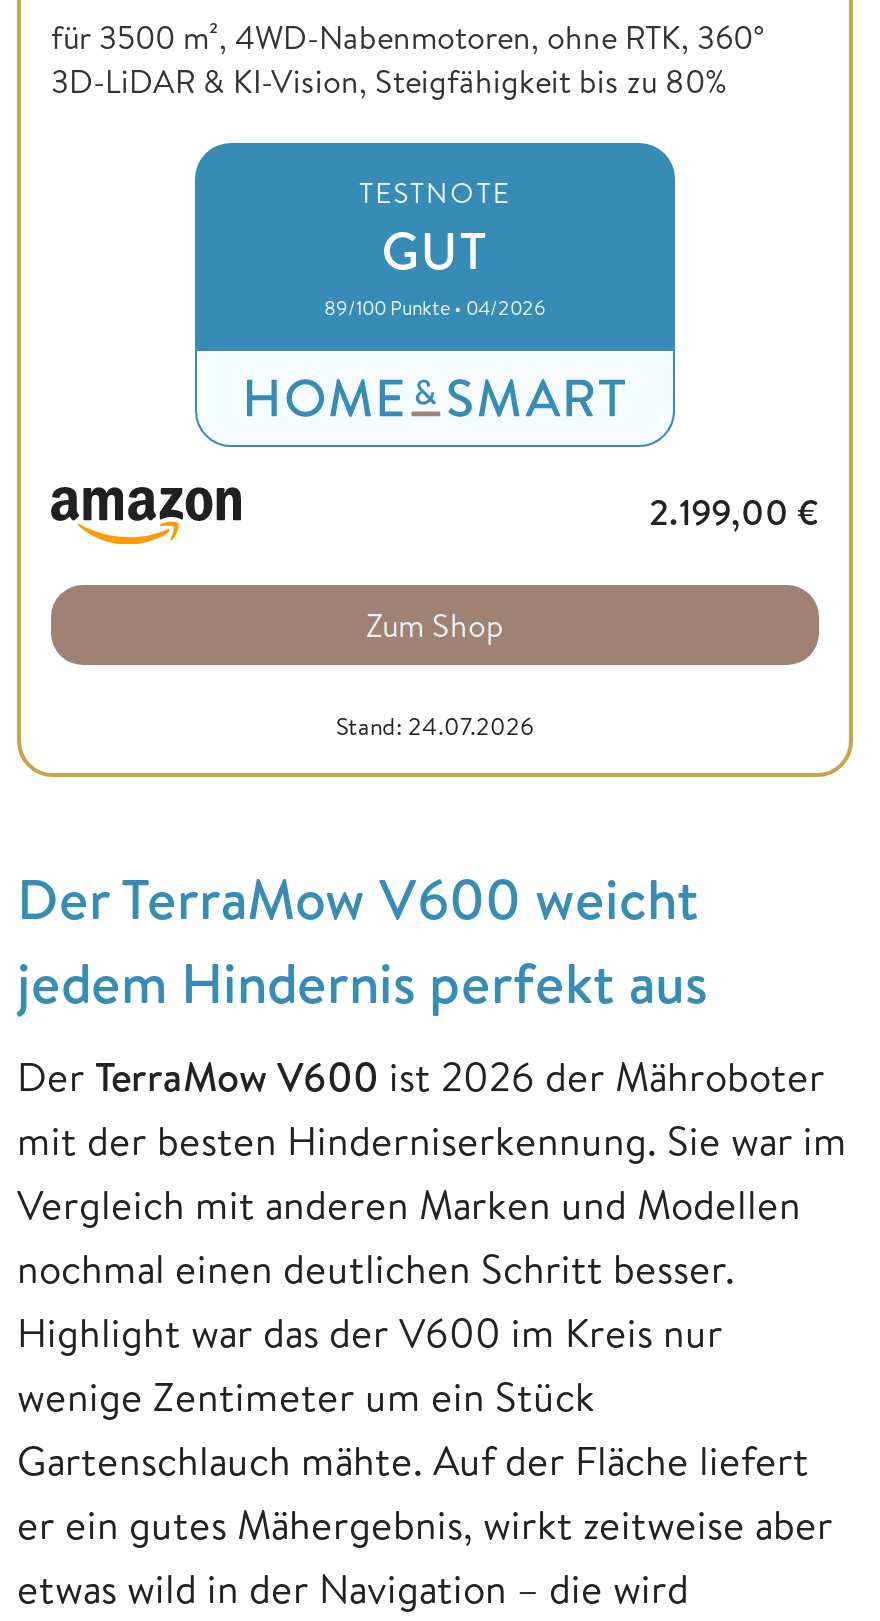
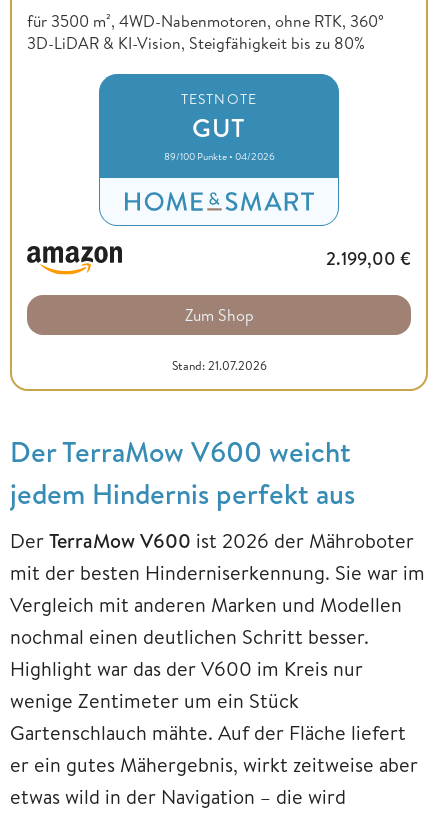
- Stand: 24.07.2026
+ Stand: 21.07.2026
